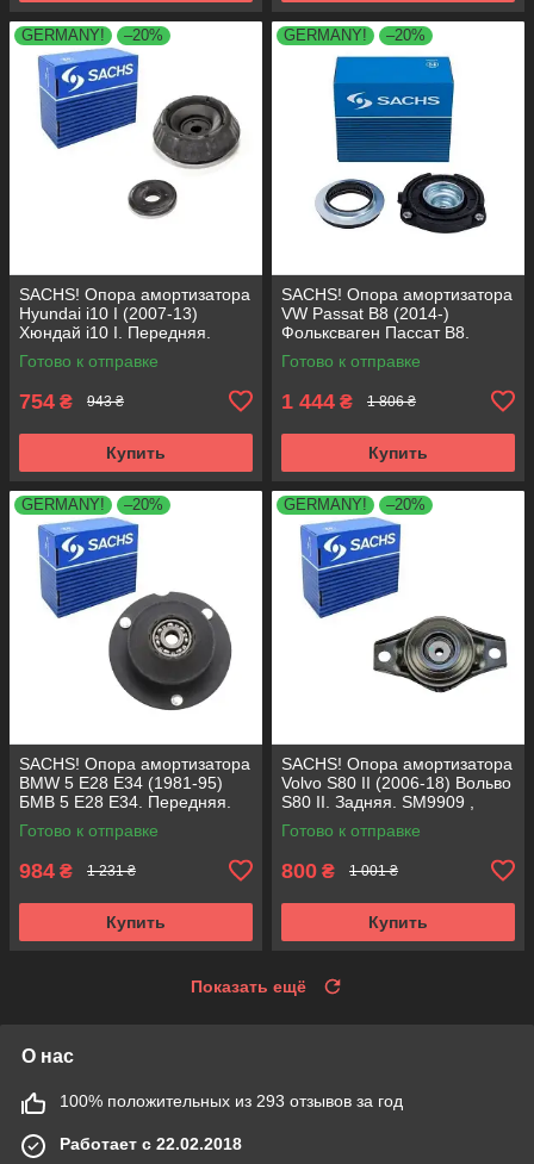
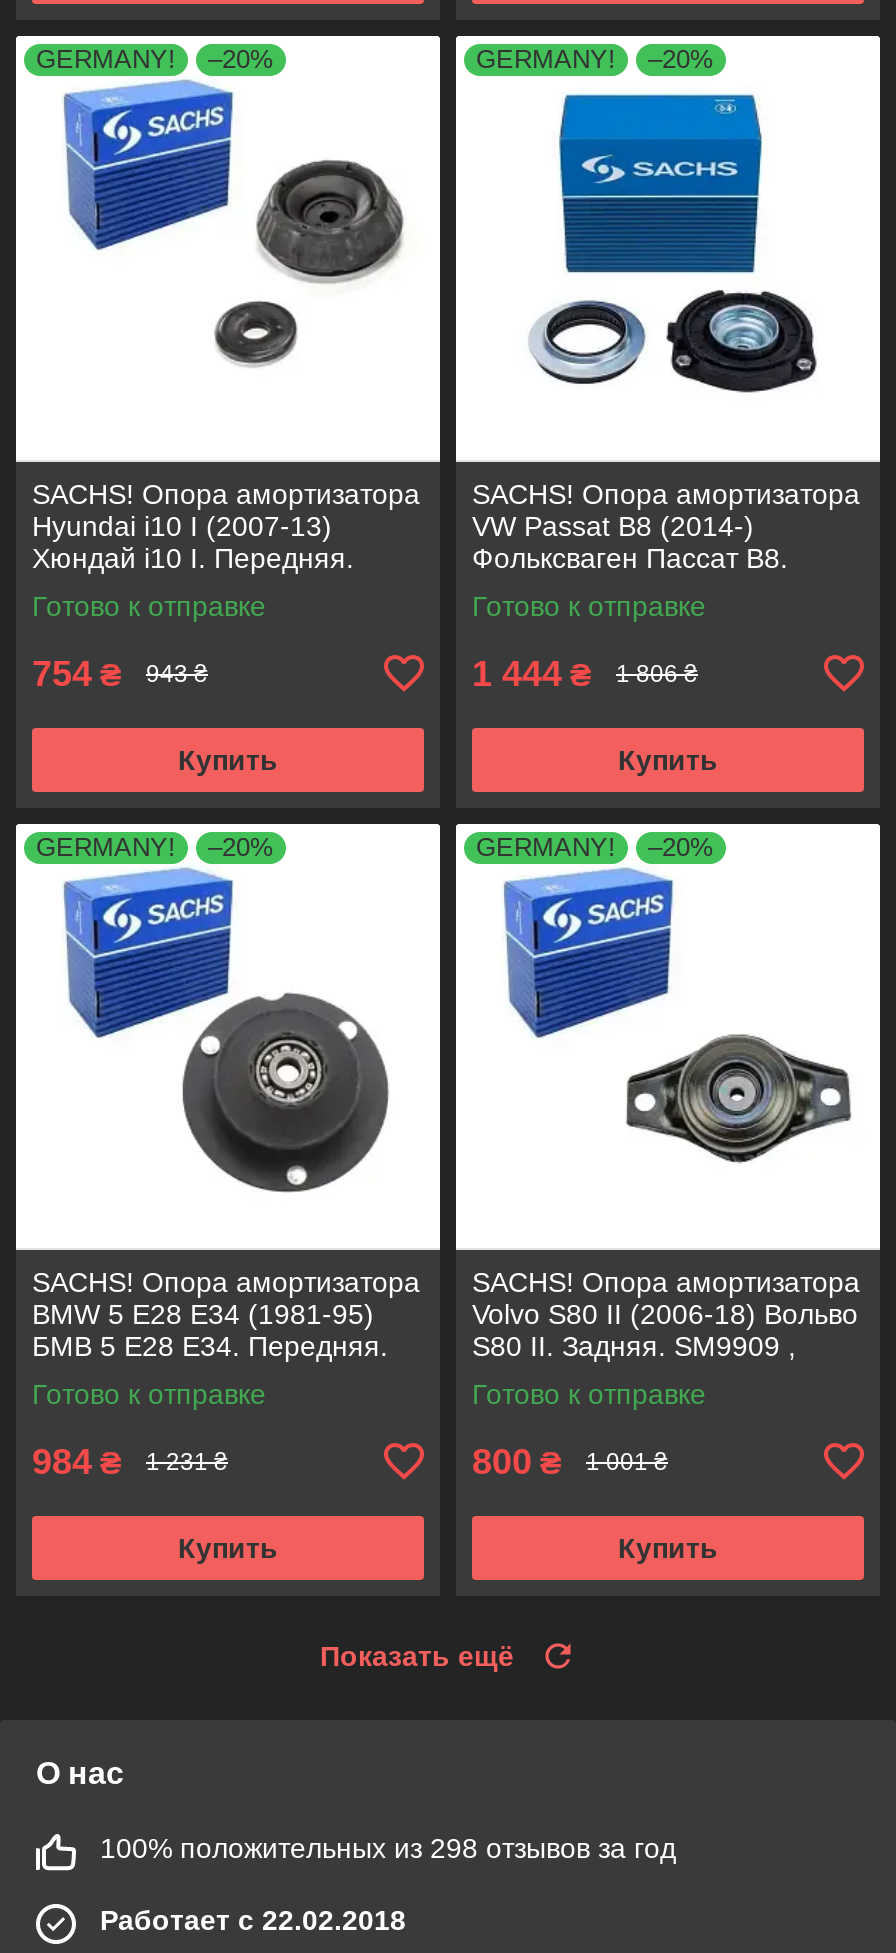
- 100% положительных из 293 отзывов за год
+ 100% положительных из 298 отзывов за год
